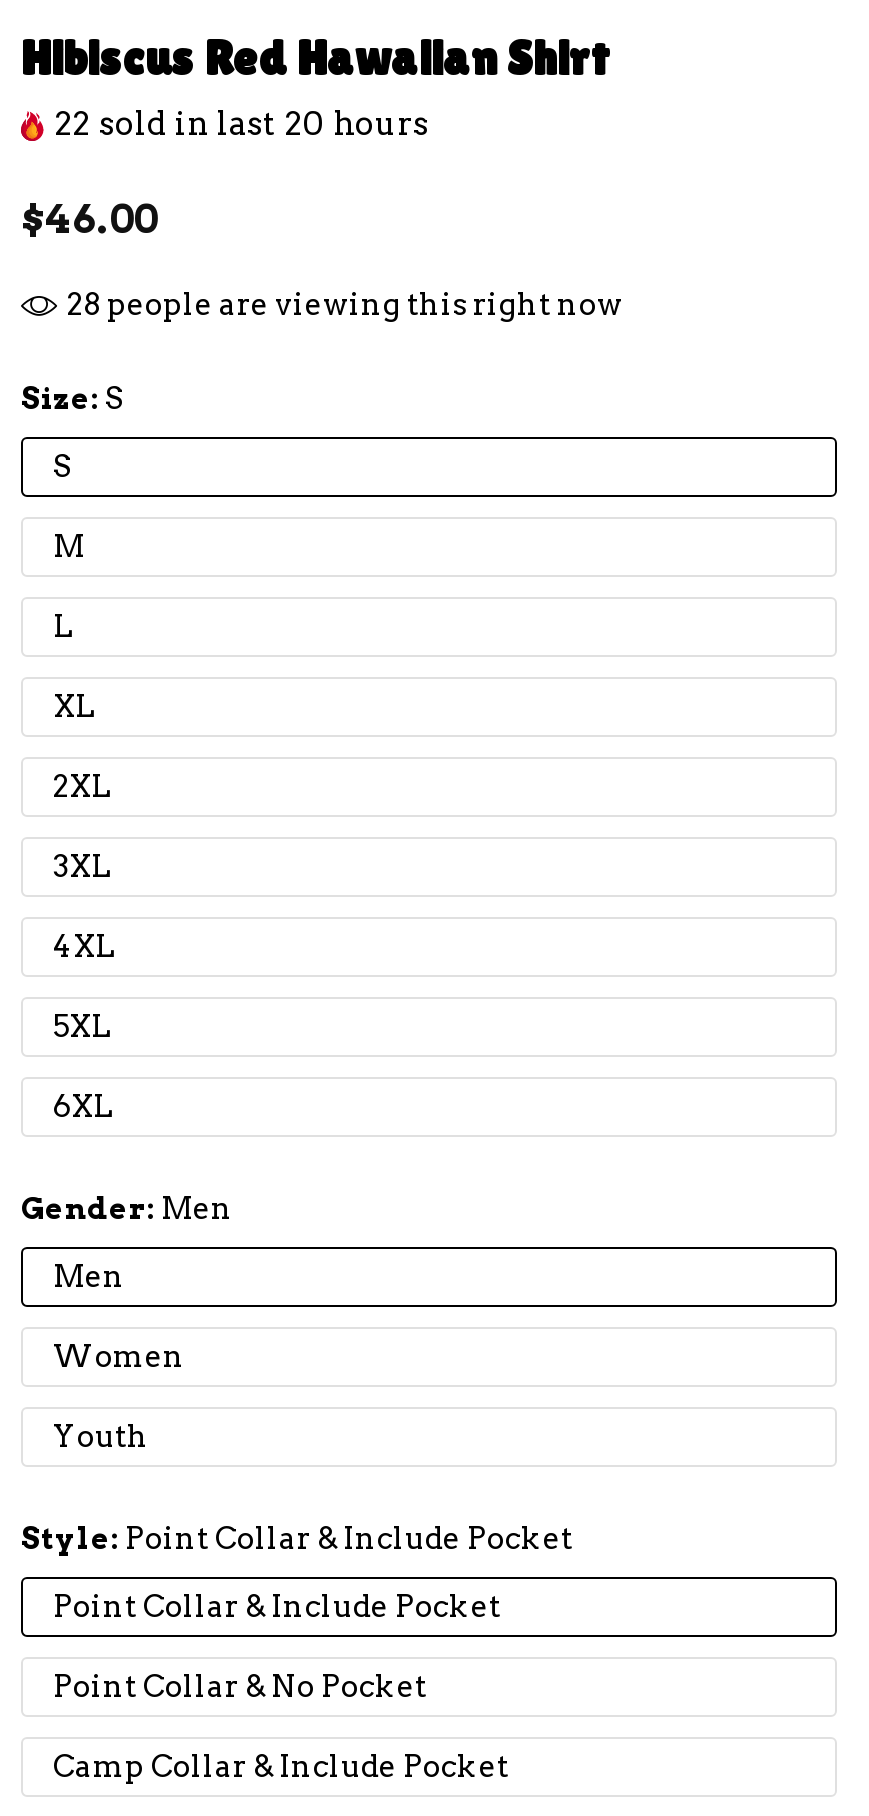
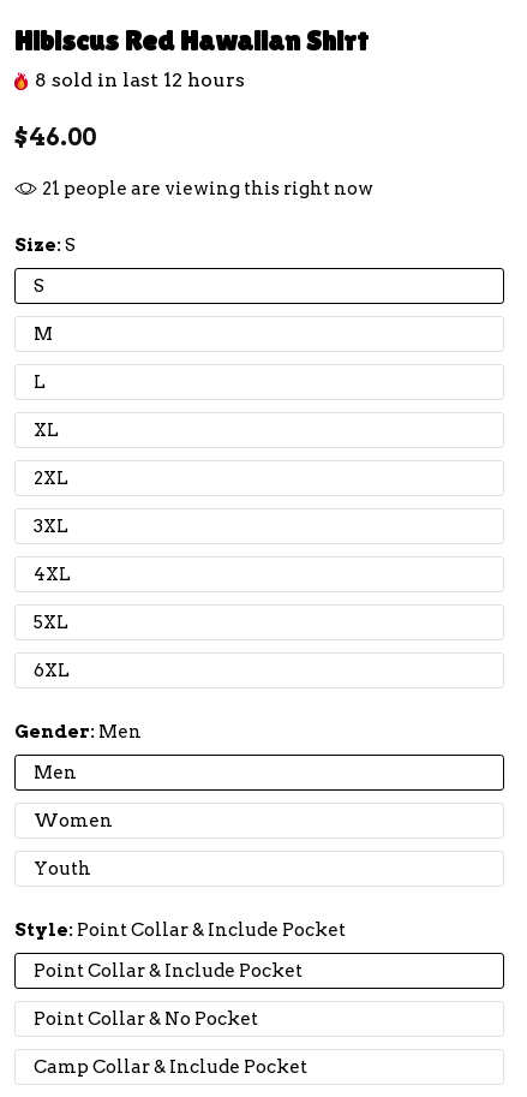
- 22 sold in last 20 hours
+ 8 sold in last 12 hours

- 28 people are viewing this right now
+ 21 people are viewing this right now
